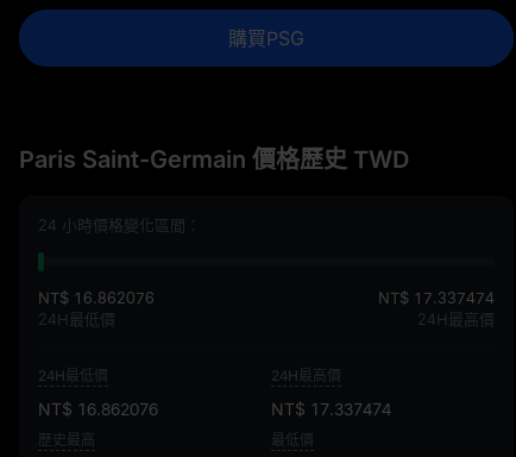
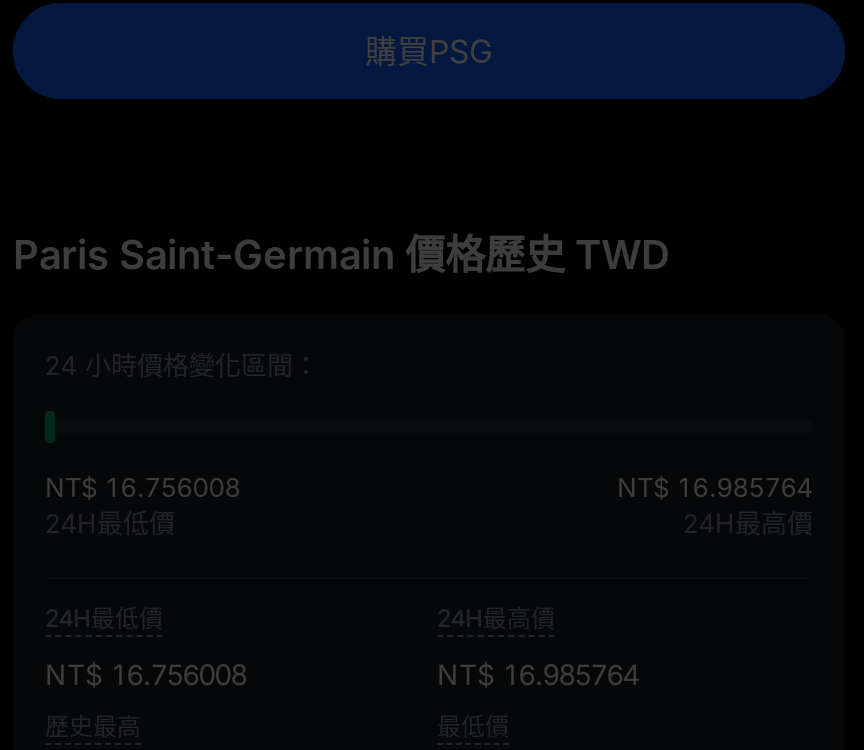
- NT$ 16.862076
+ NT$ 16.756008

- NT$ 17.337474
+ NT$ 16.985764

- NT$ 16.862076
+ NT$ 16.756008

- NT$ 17.337474
+ NT$ 16.985764
